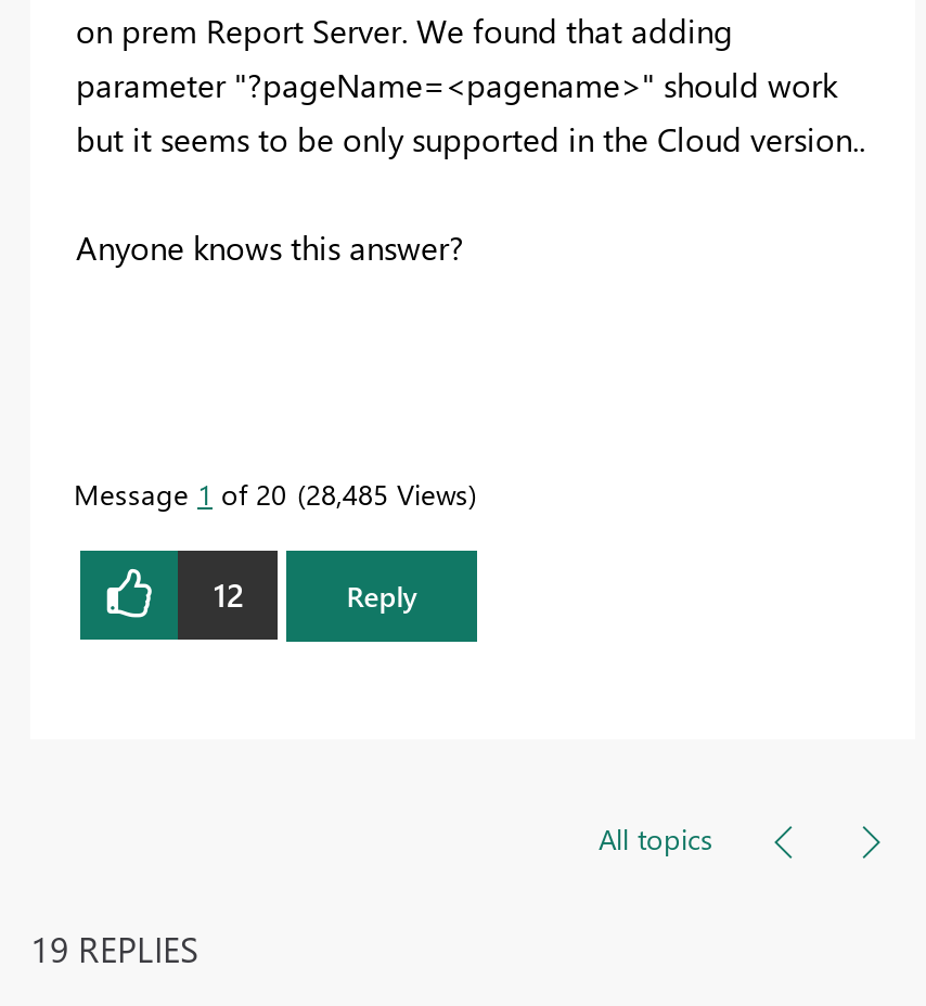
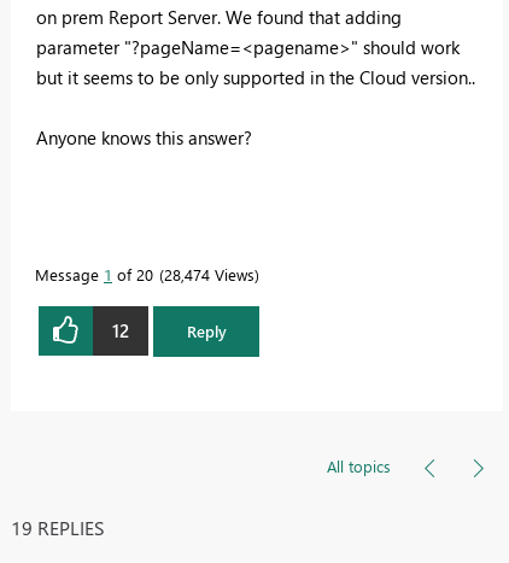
- Message 1 of 20 28,485 Views
+ Message 1 of 20 28,474 Views
